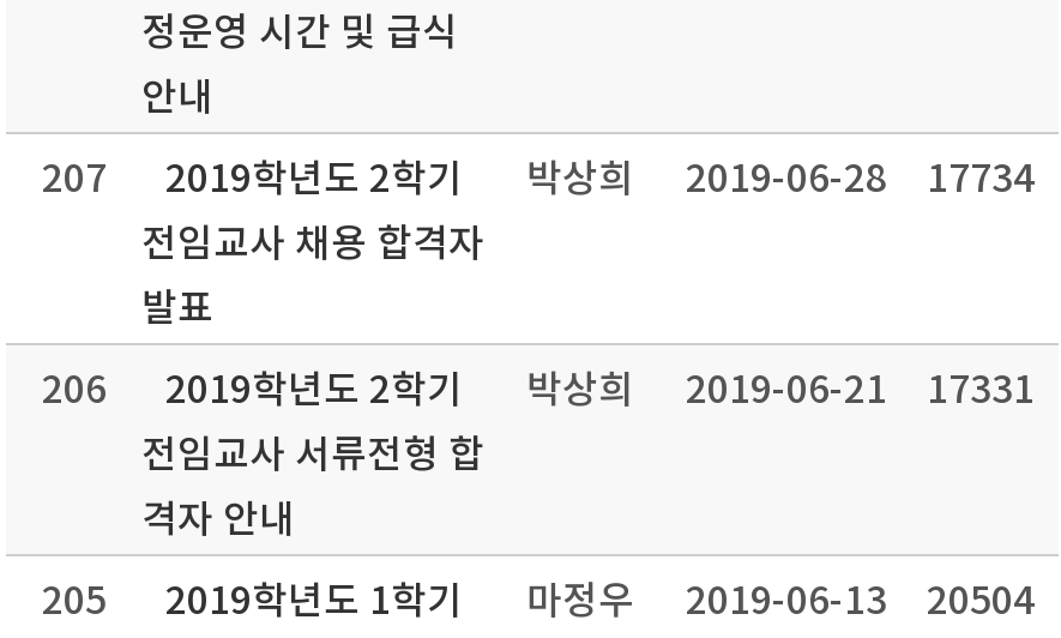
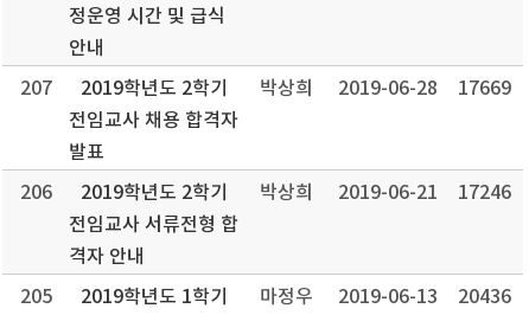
- 207 2019학년도 2학기 박상희 2019-06-28 17734
+ 207 2019학년도 2학기 박상희 2019-06-28 17669

- 206 2019학년도 2학기 박상희 2019-06-21 17331
+ 206 2019학년도 2학기 박상희 2019-06-21 17246

- 205 2019학년도 1학기 마정우 2019-06-13 20504
+ 205 2019학년도 1학기 마정우 2019-06-13 20436
